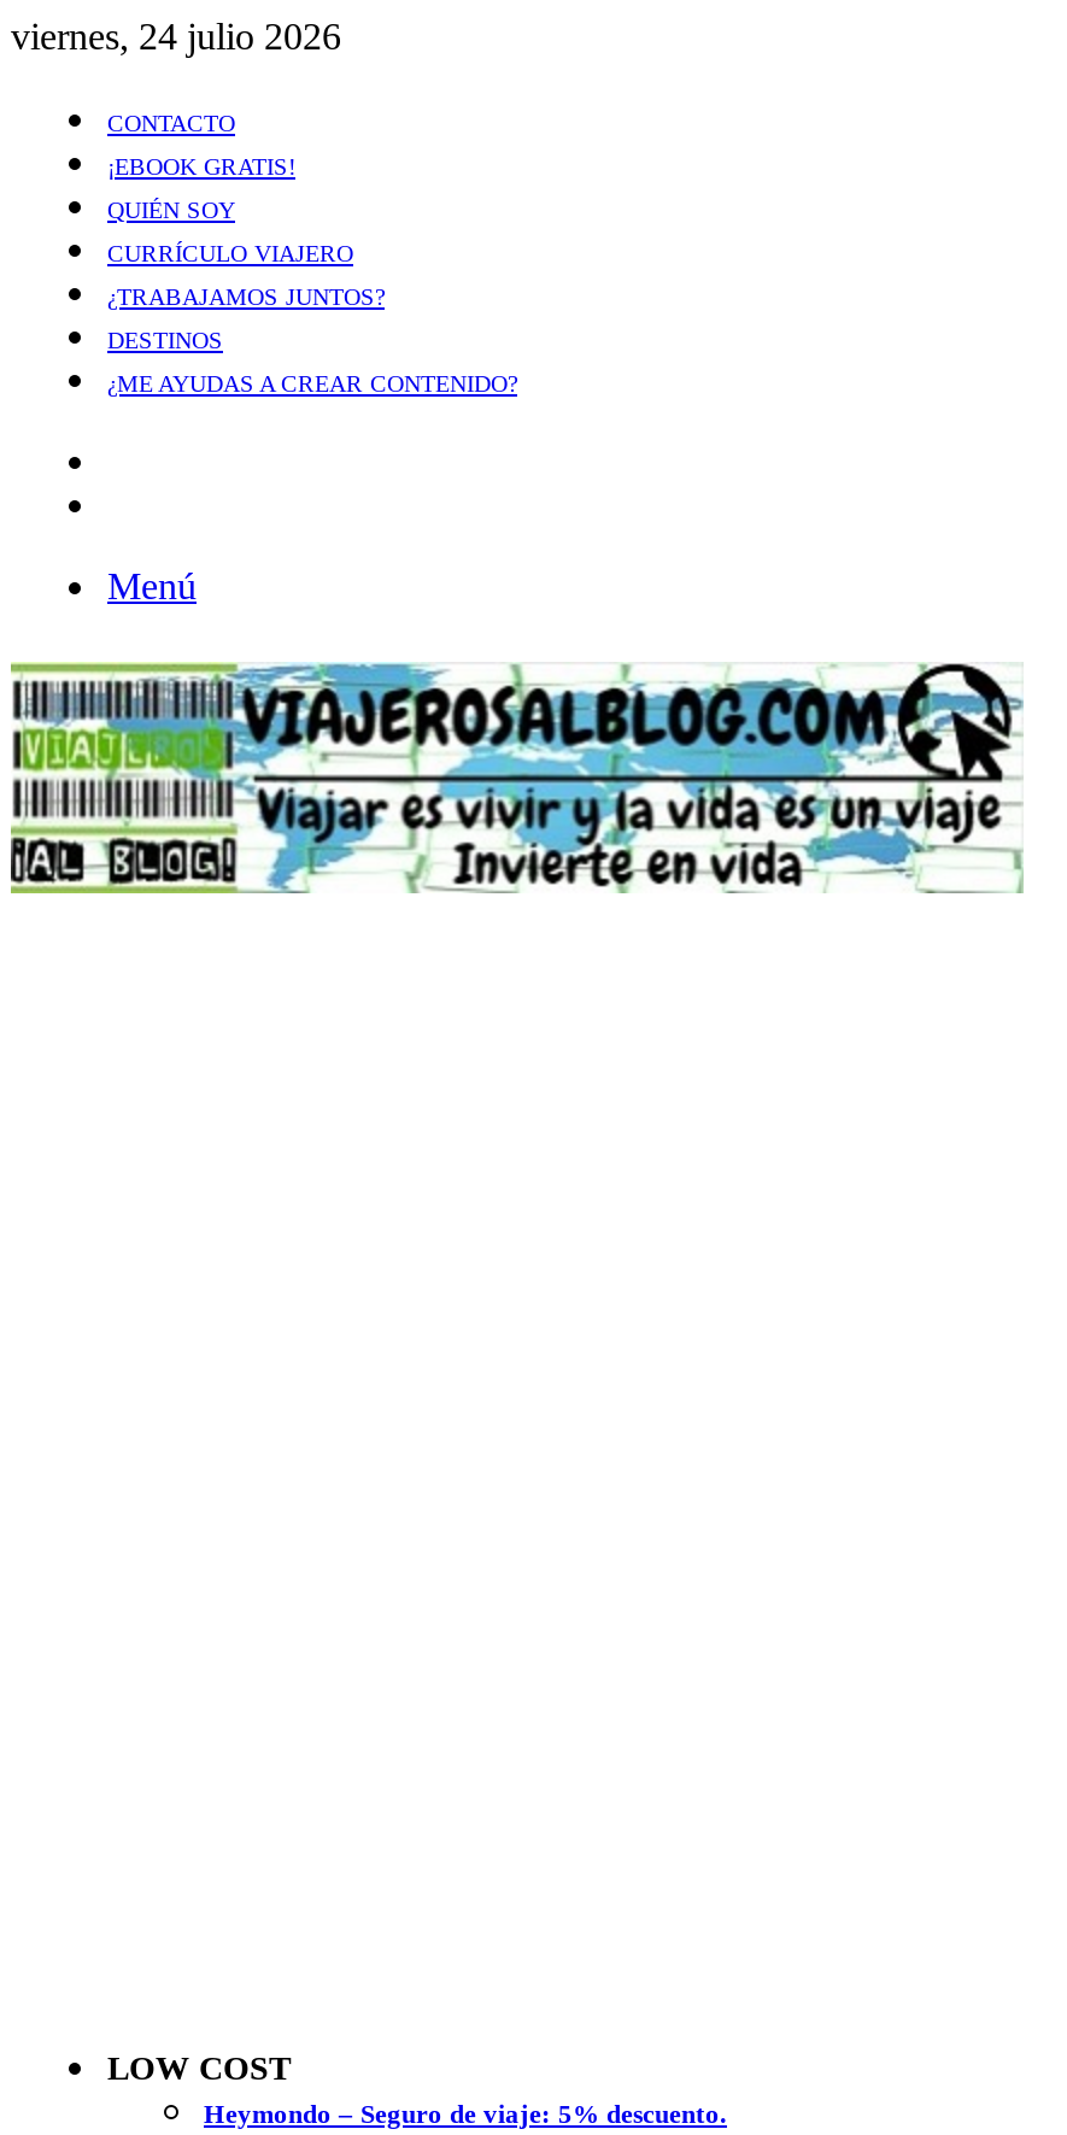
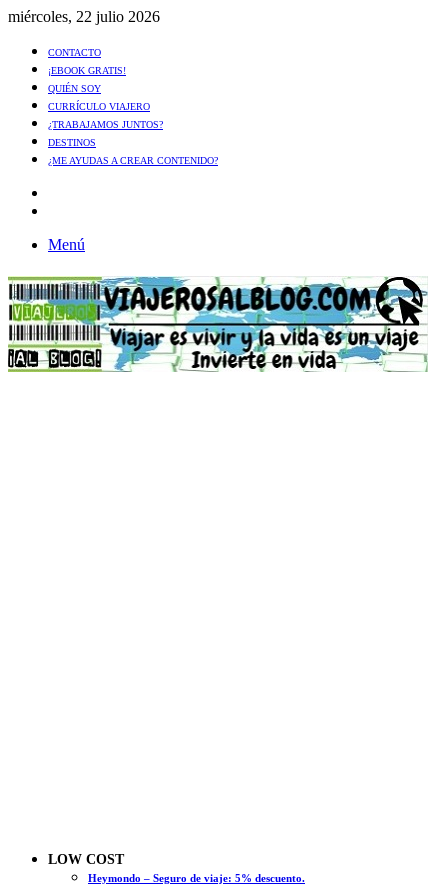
- viernes, 24 julio 2026
+ miércoles, 22 julio 2026
